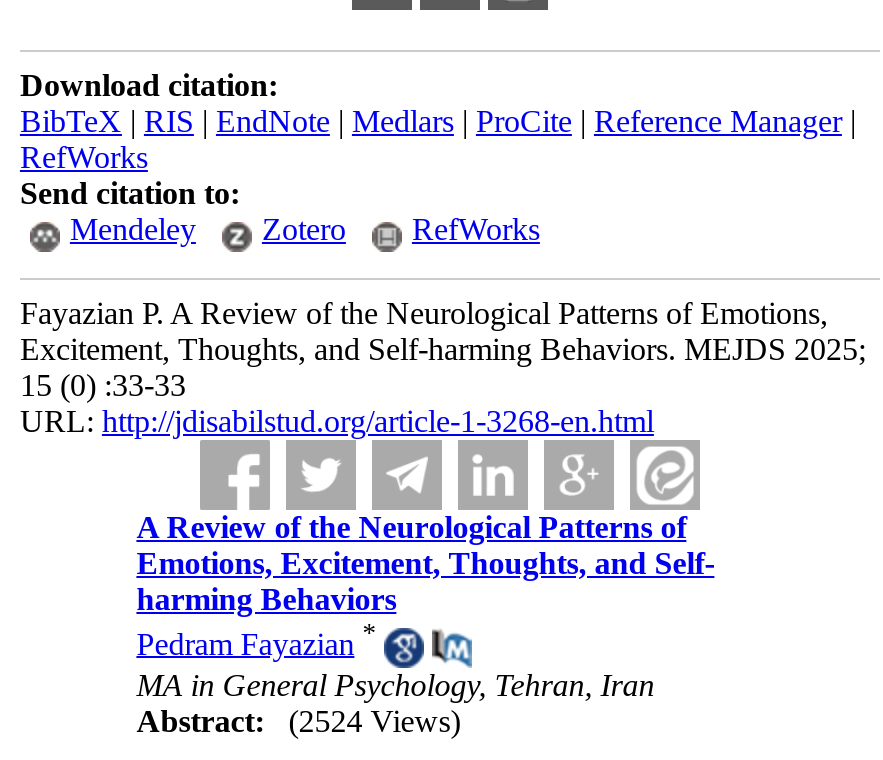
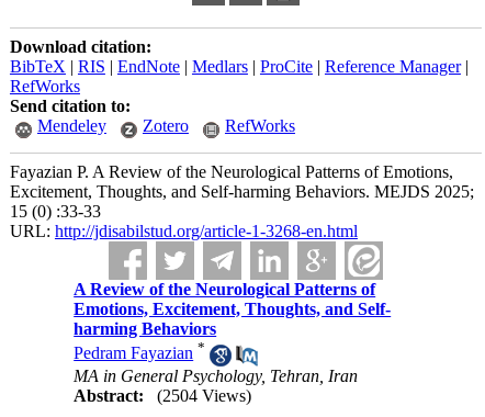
- Abstract: (2524 Views)
+ Abstract: (2504 Views)
